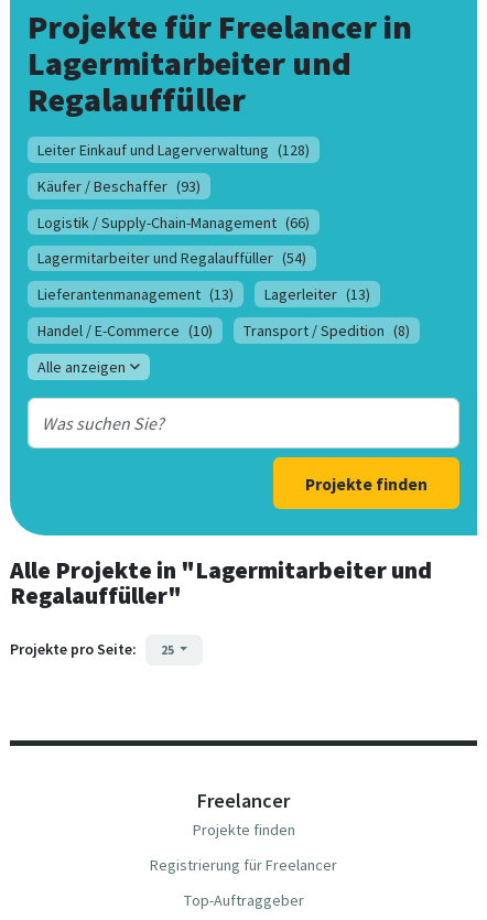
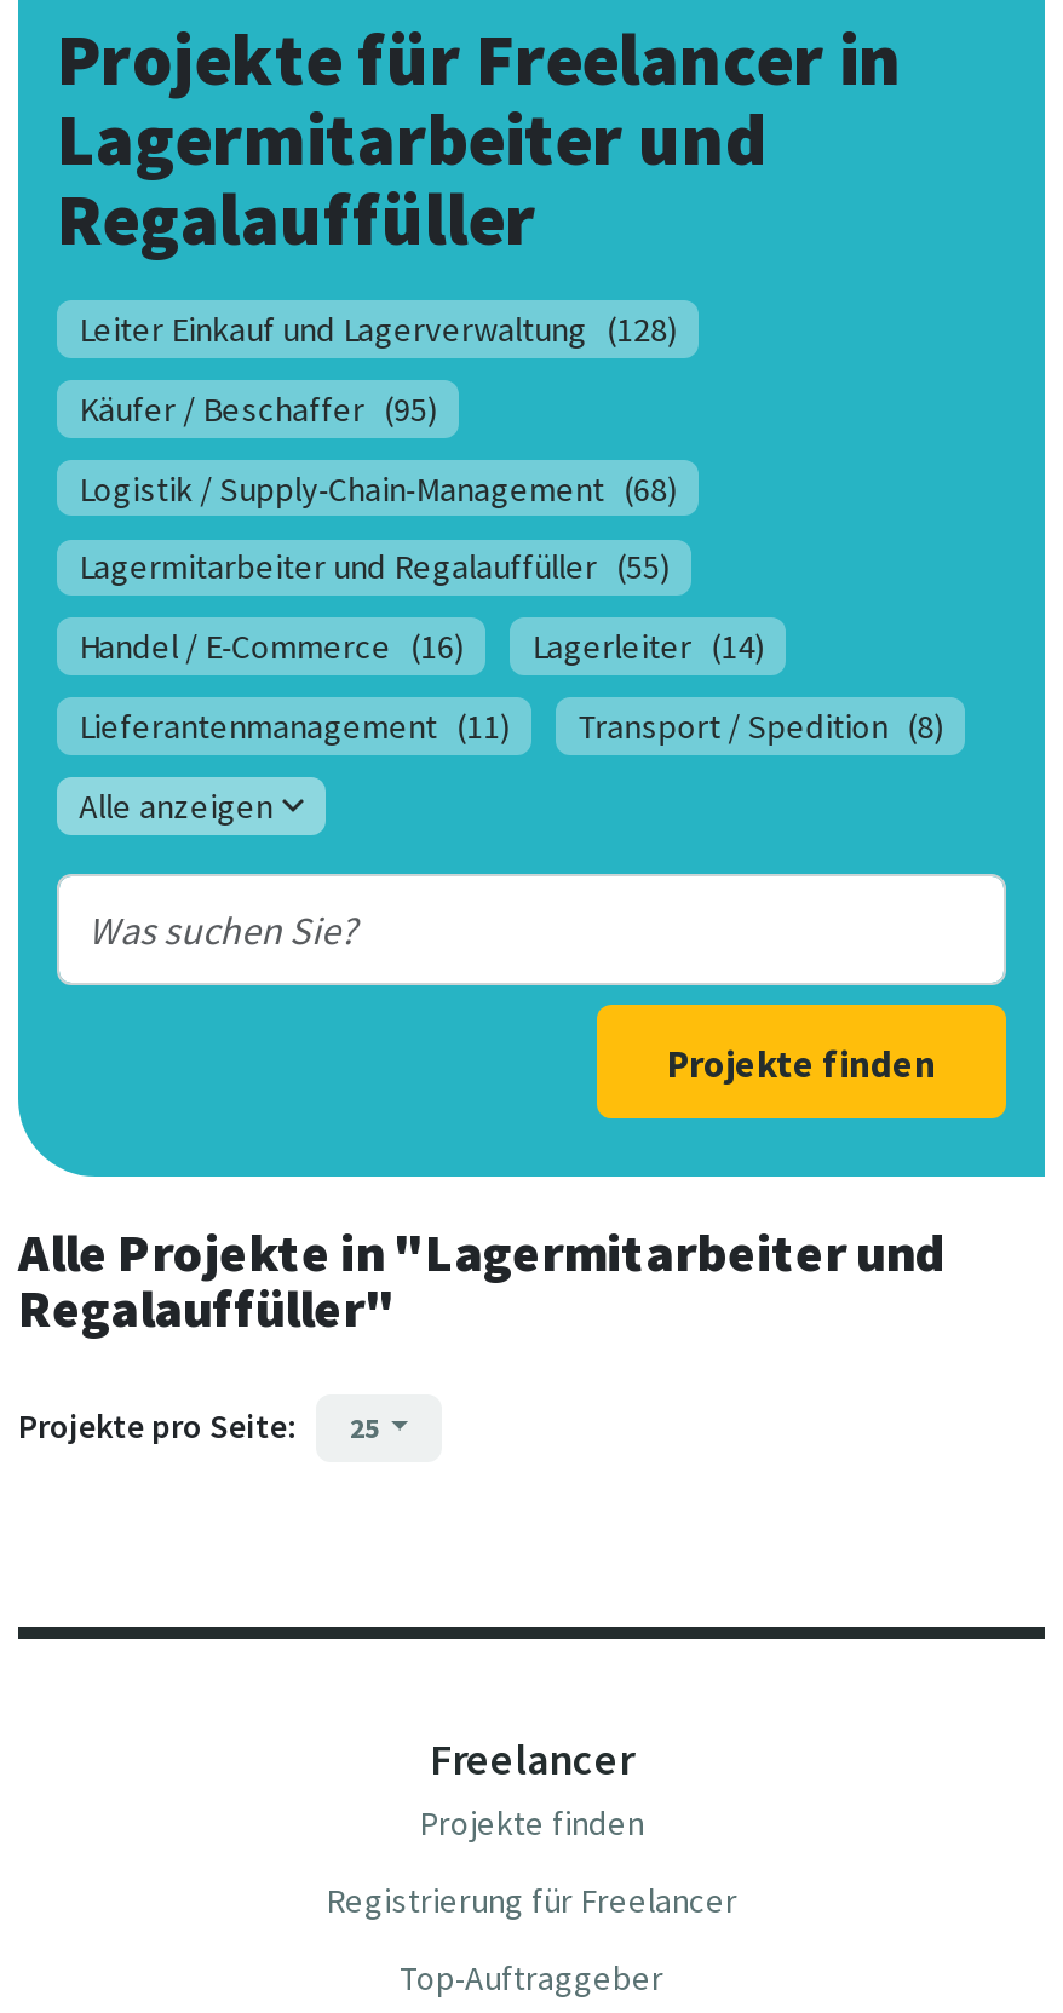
- Käufer / Beschaffer (93)
+ Käufer / Beschaffer (95)

- Logistik / Supply-Chain-Management (66)
+ Logistik / Supply-Chain-Management (68)

- Lagermitarbeiter und Regalauffüller (54)
+ Lagermitarbeiter und Regalauffüller (55)

- Lieferantenmanagement (13)
- Lagerleiter (13)
+ Handel / E-Commerce (16)
+ Lagerleiter (14)

- Handel / E-Commerce (10)
+ Lieferantenmanagement (11)
